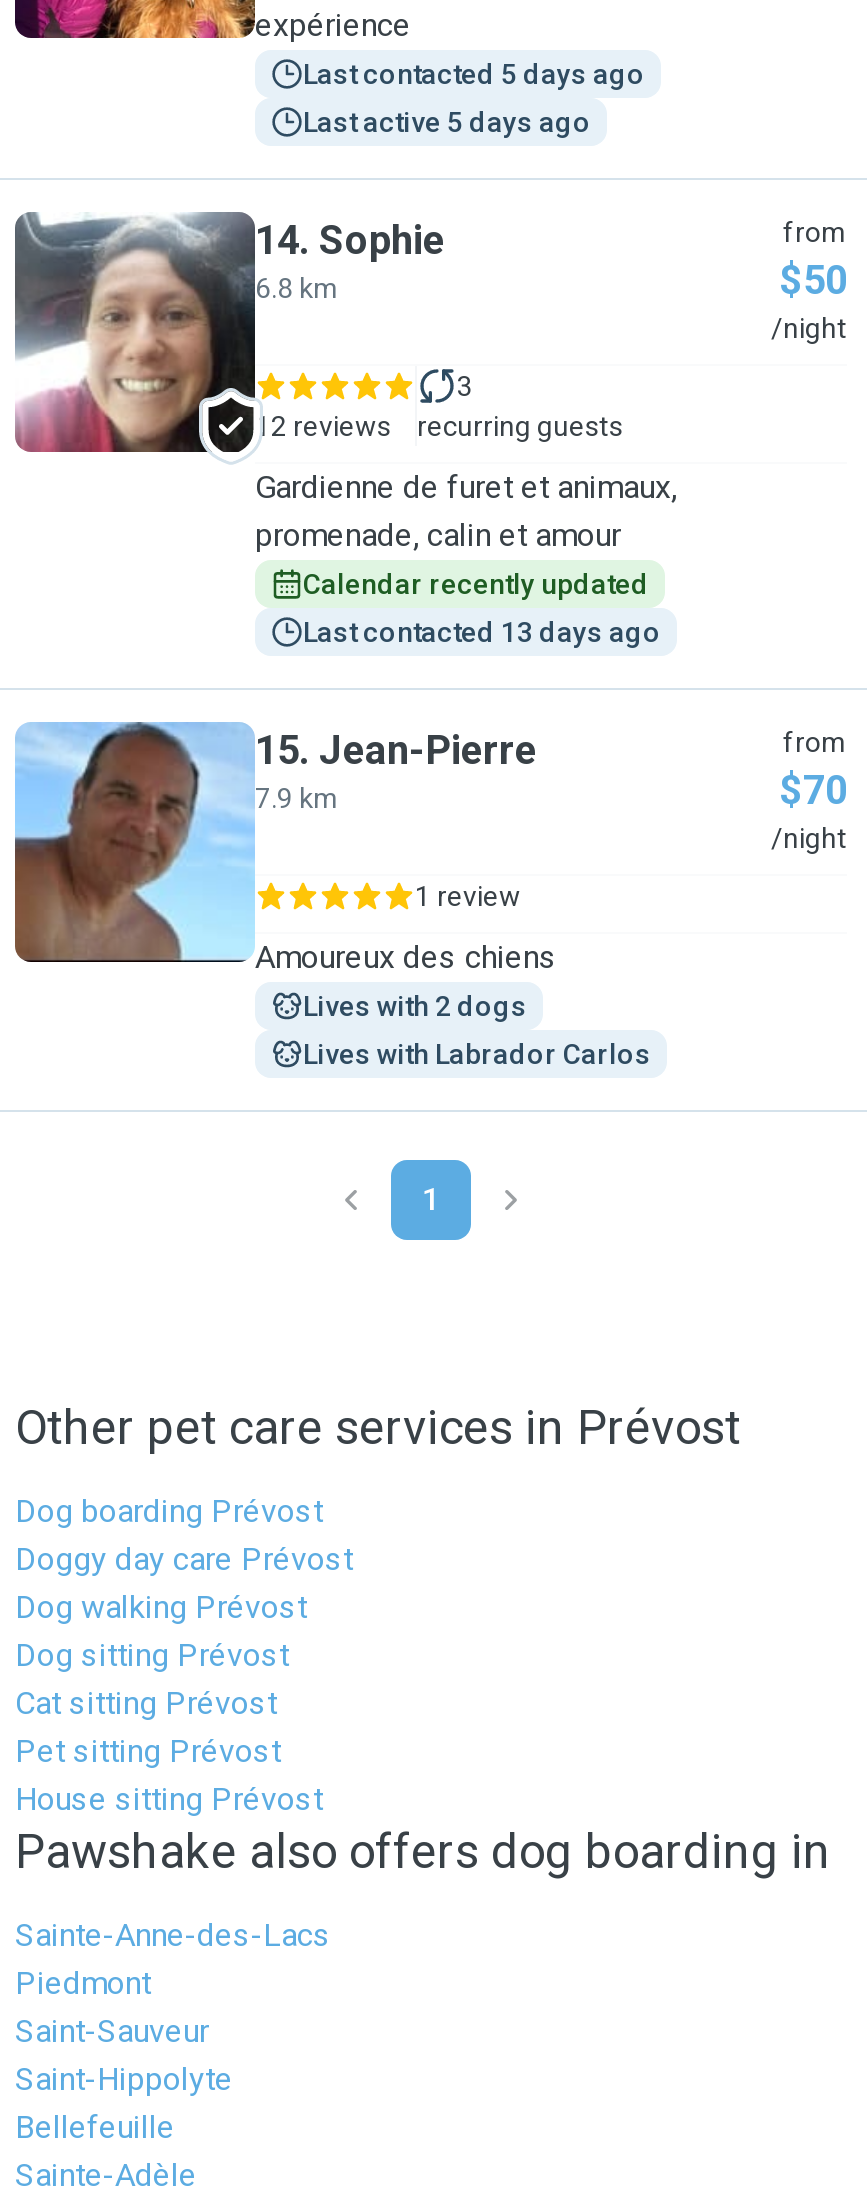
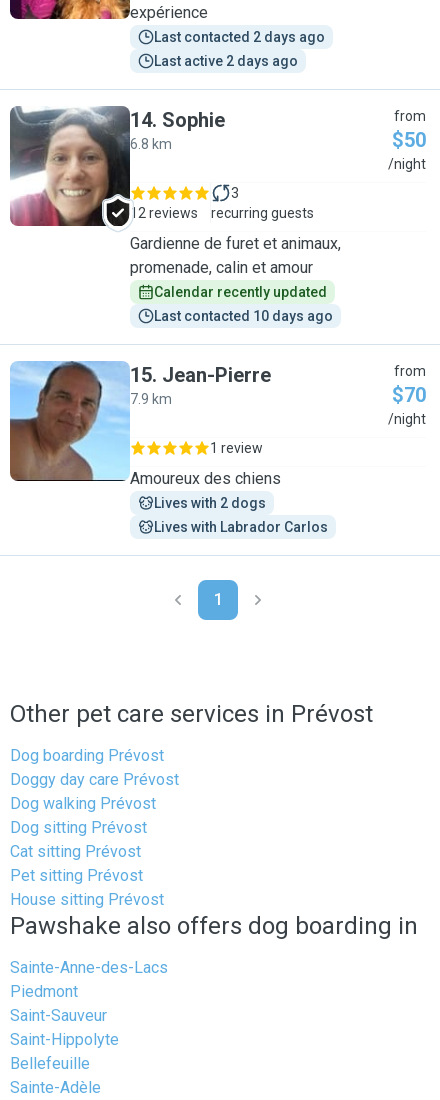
- Last contacted 5 days ago
+ Last contacted 2 days ago

- Last active 5 days ago
+ Last active 2 days ago

- Last contacted 13 days ago
+ Last contacted 10 days ago
